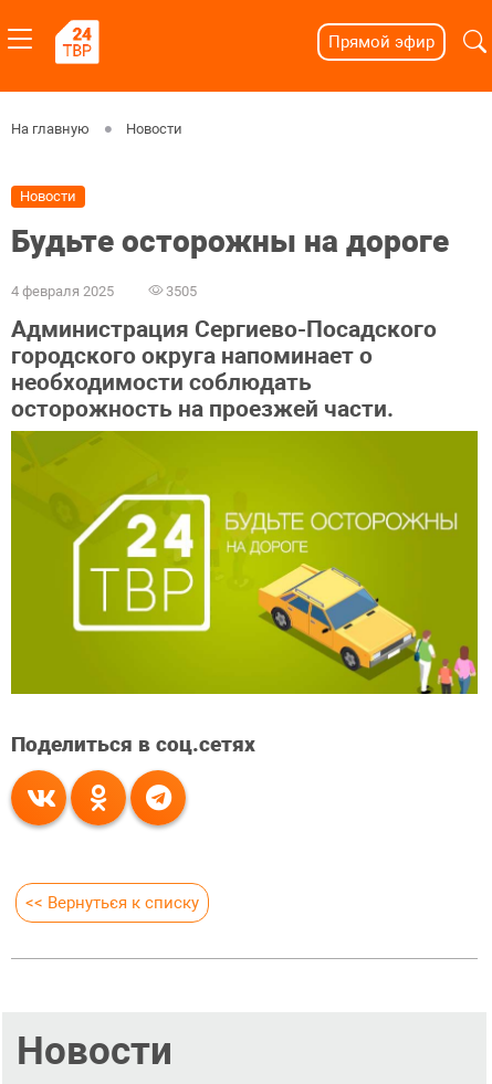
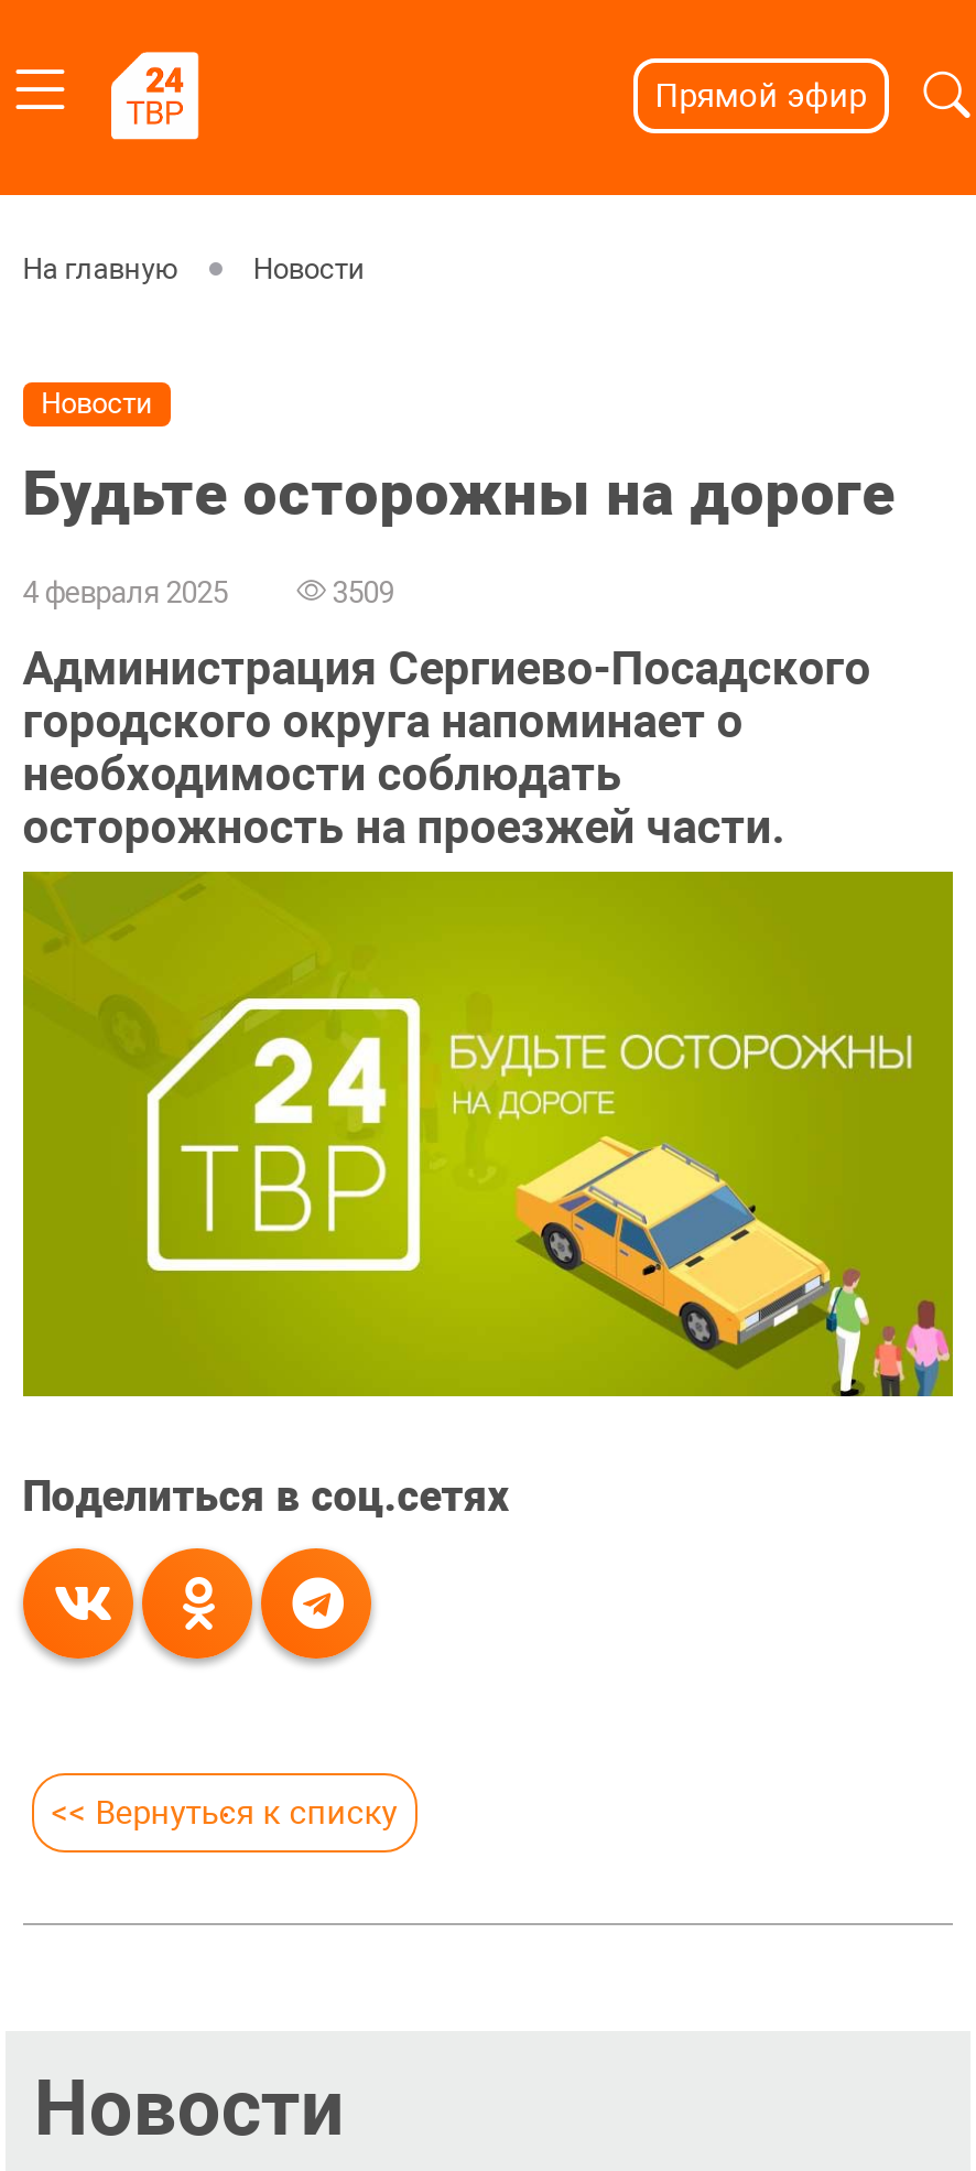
- 3505
+ 3509
